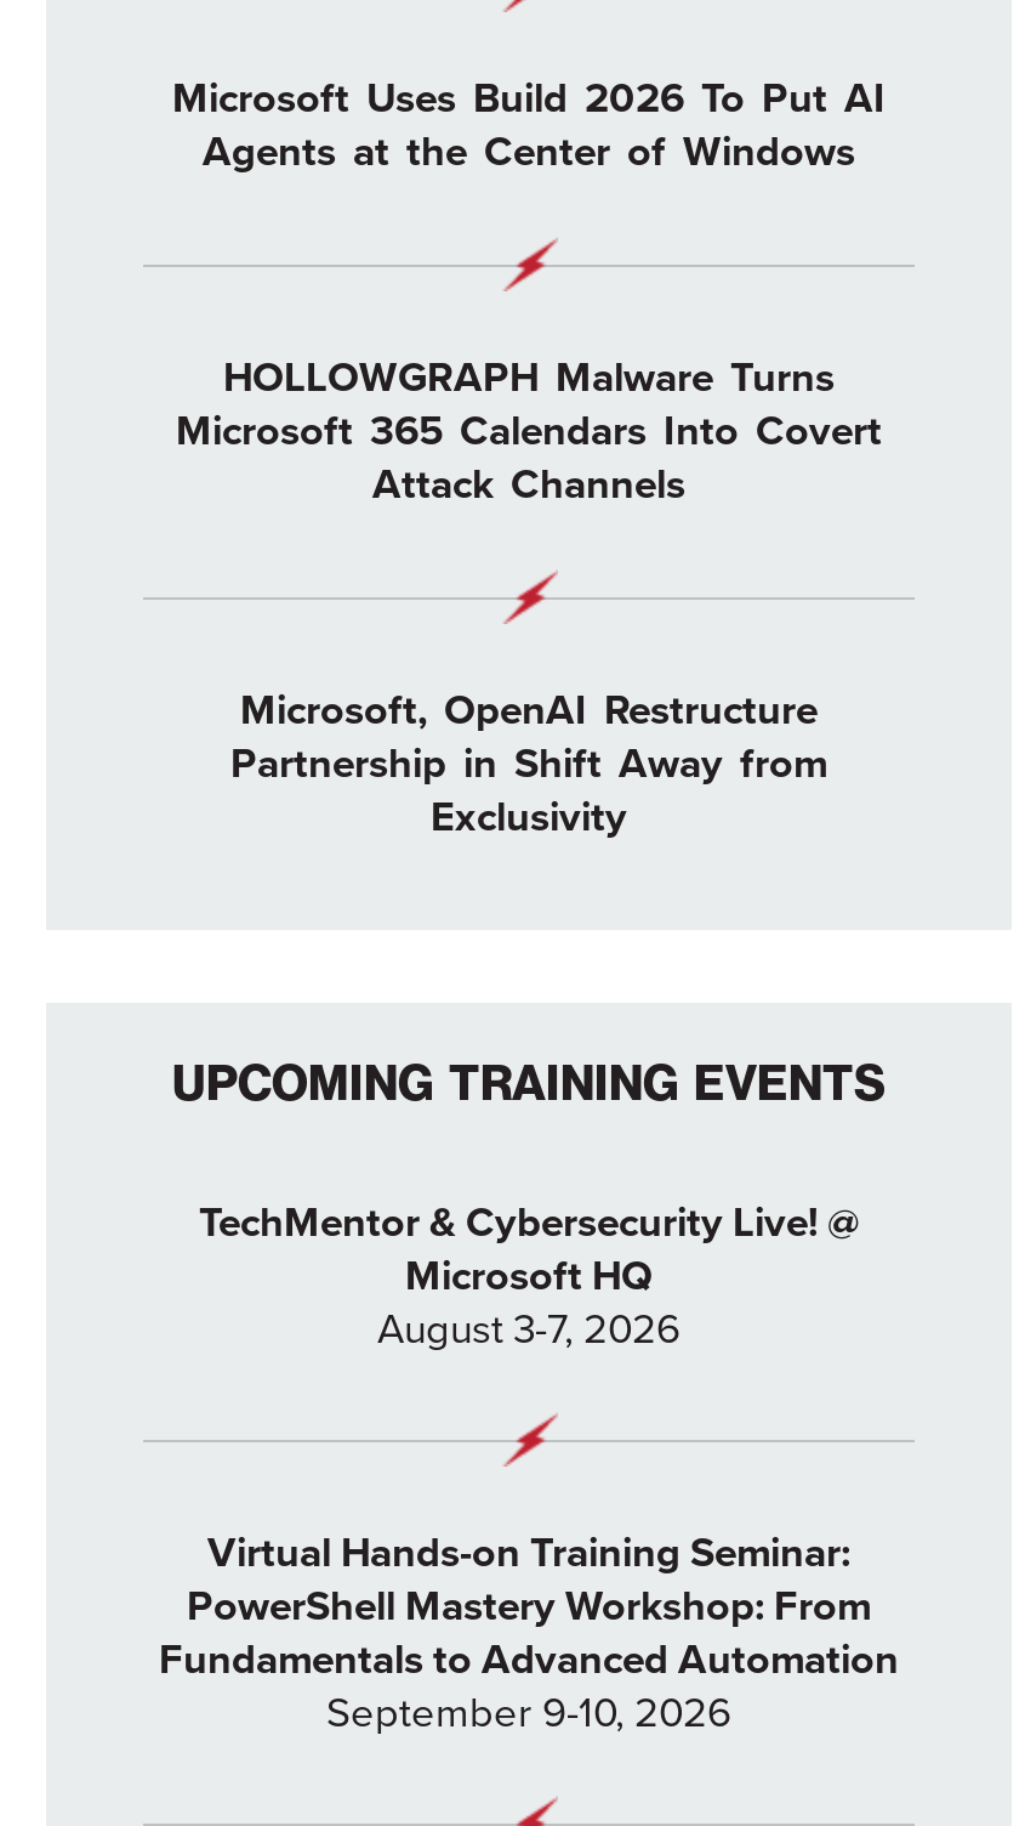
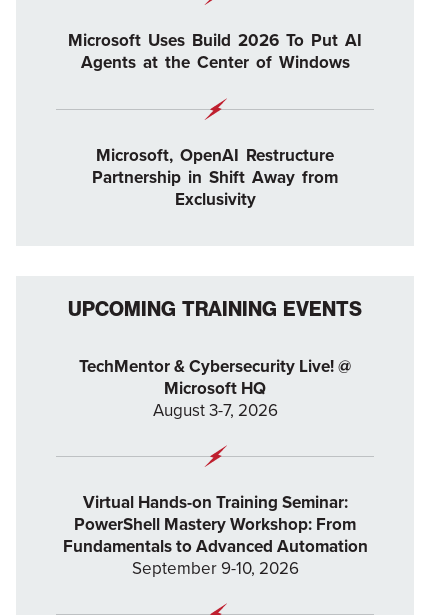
- HOLLOWGRAPH Malware Turns
- Microsoft 365 Calendars Into Covert
- Attack Channels
